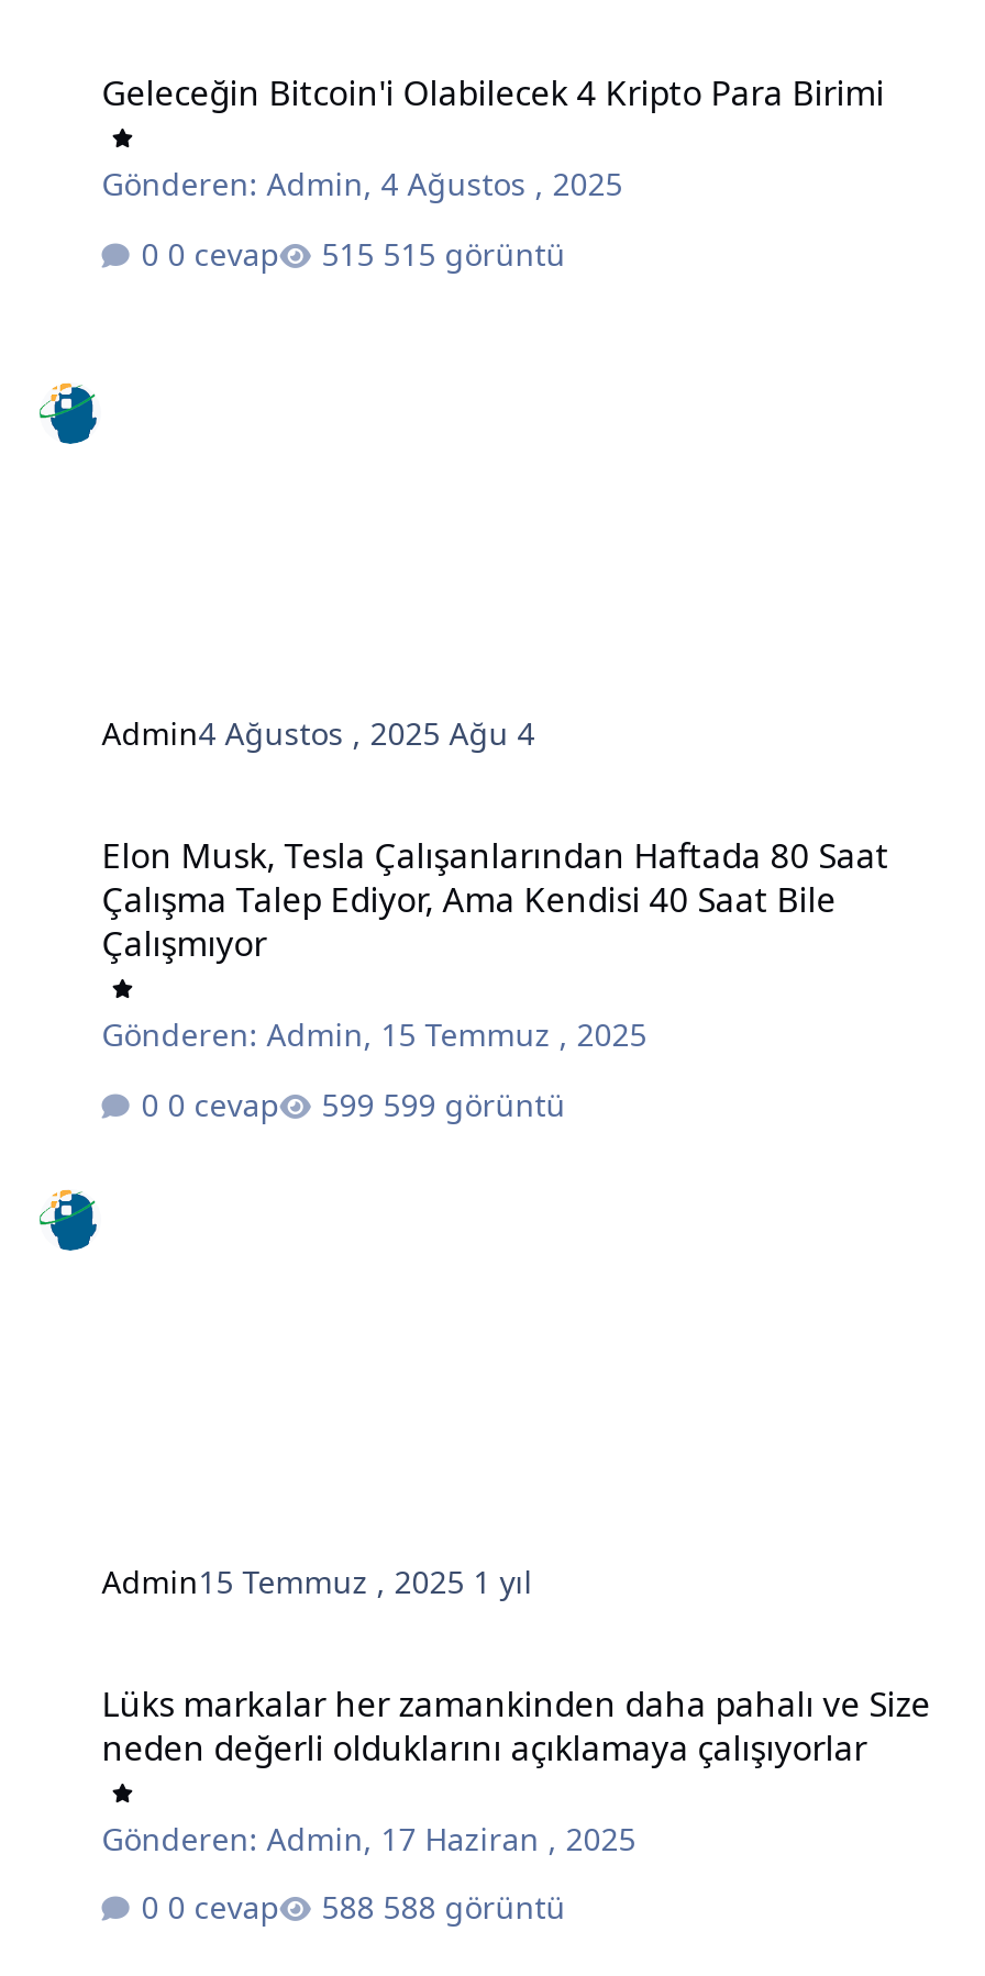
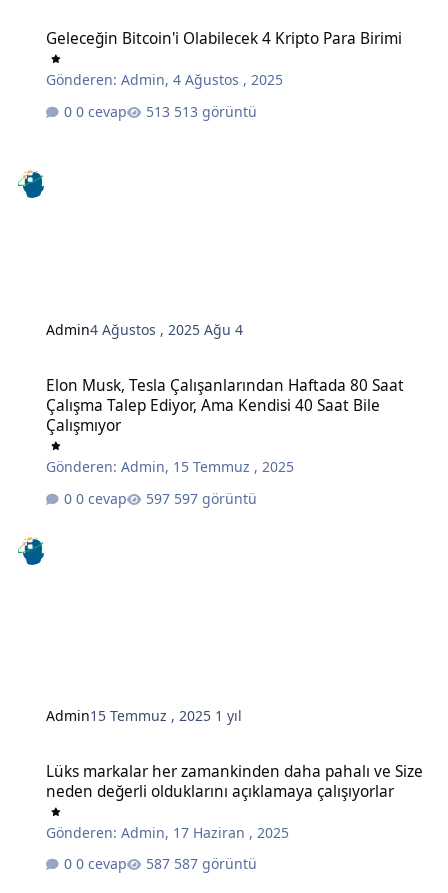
- 515 görüntü
+ 513 görüntü

- 599 görüntü
+ 597 görüntü

- 588 görüntü
+ 587 görüntü
